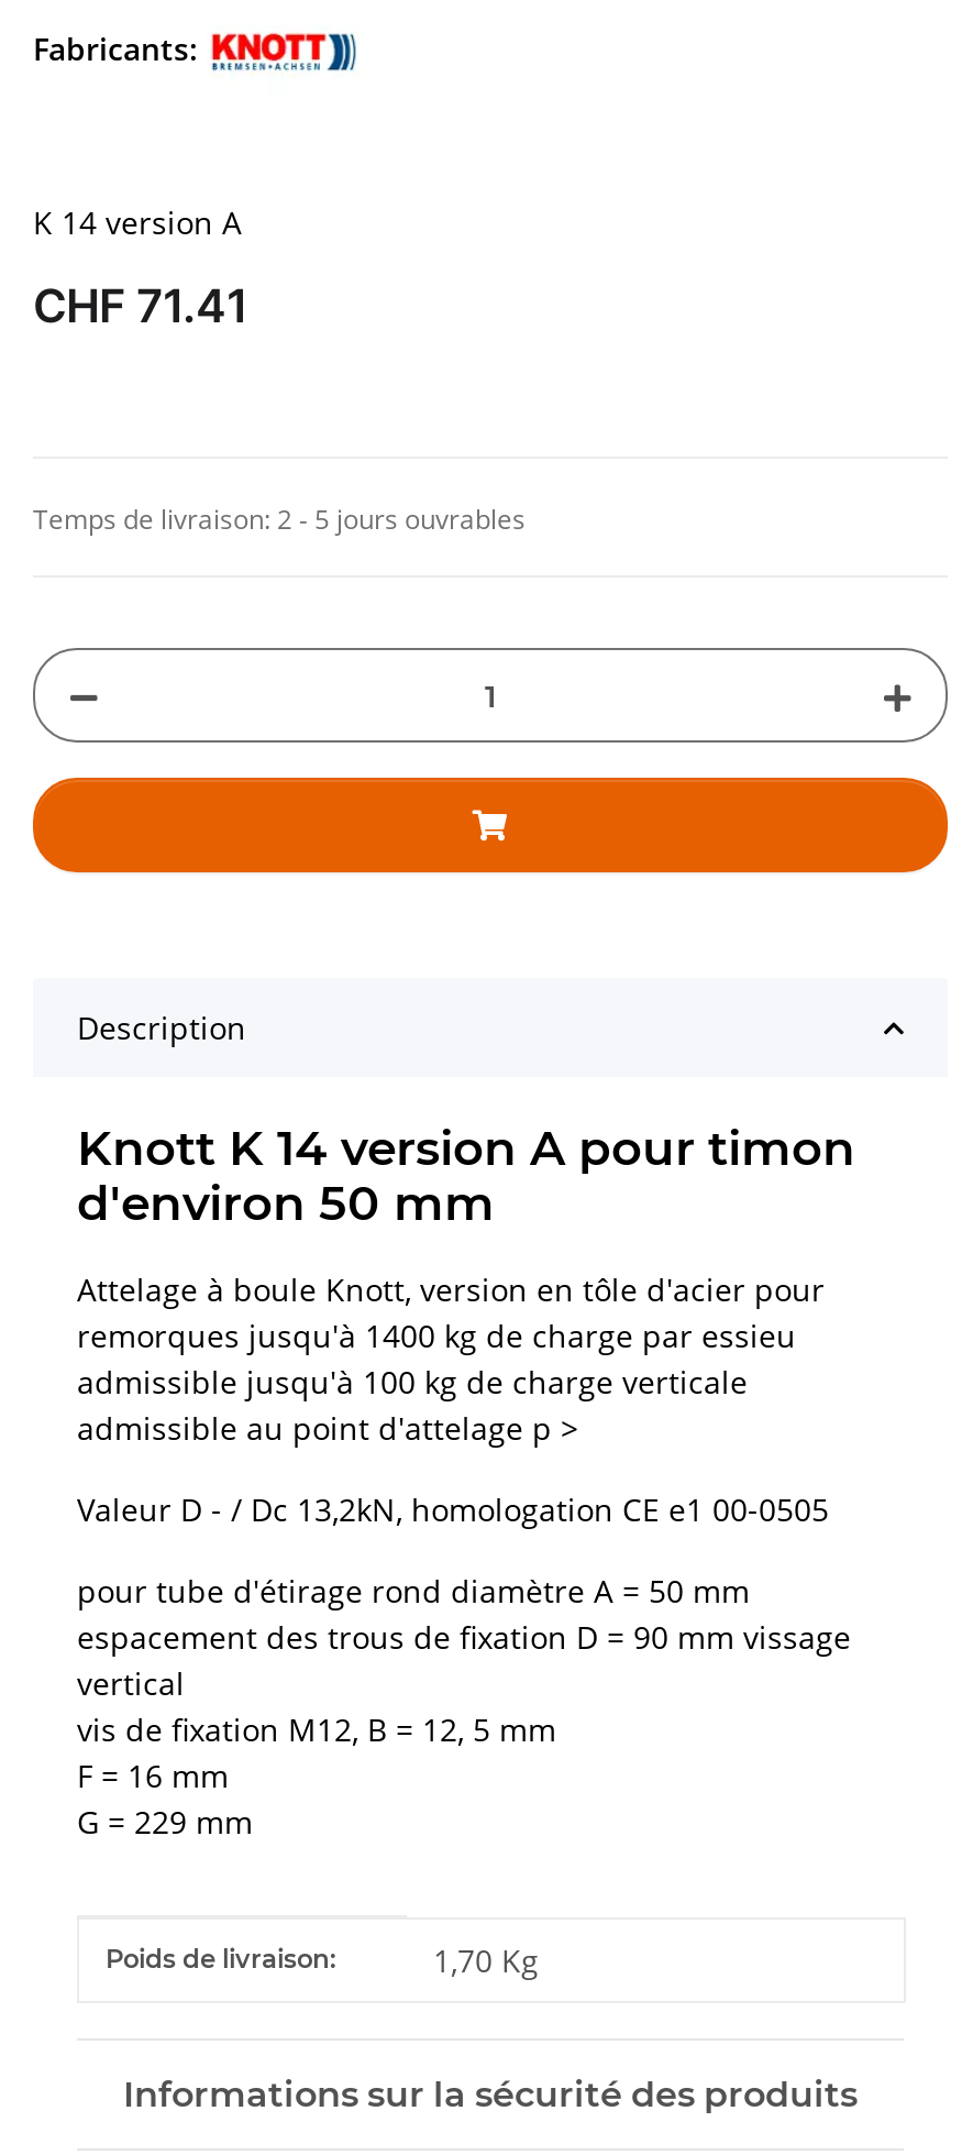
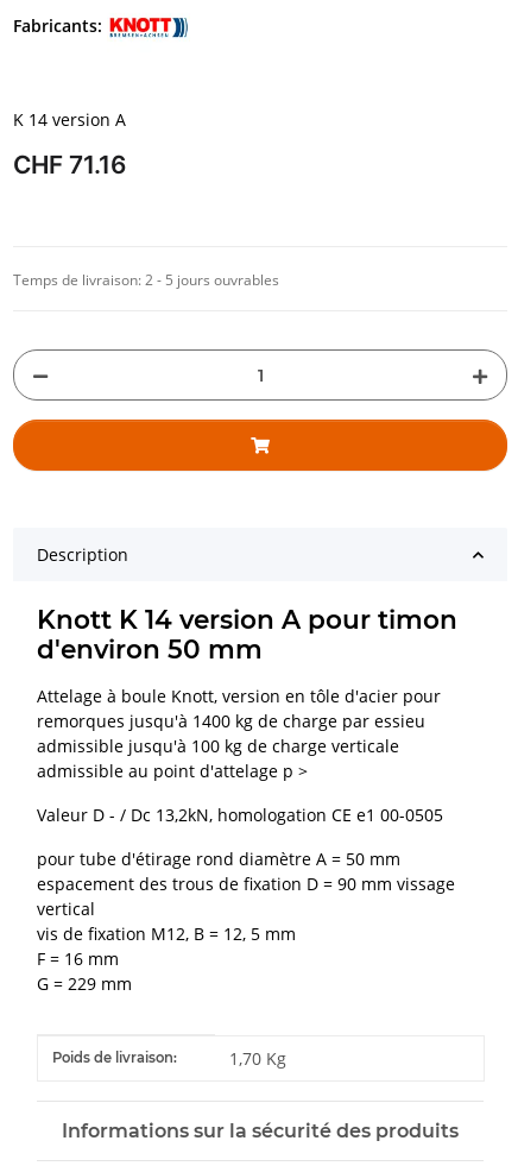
- CHF 71.41
+ CHF 71.16
